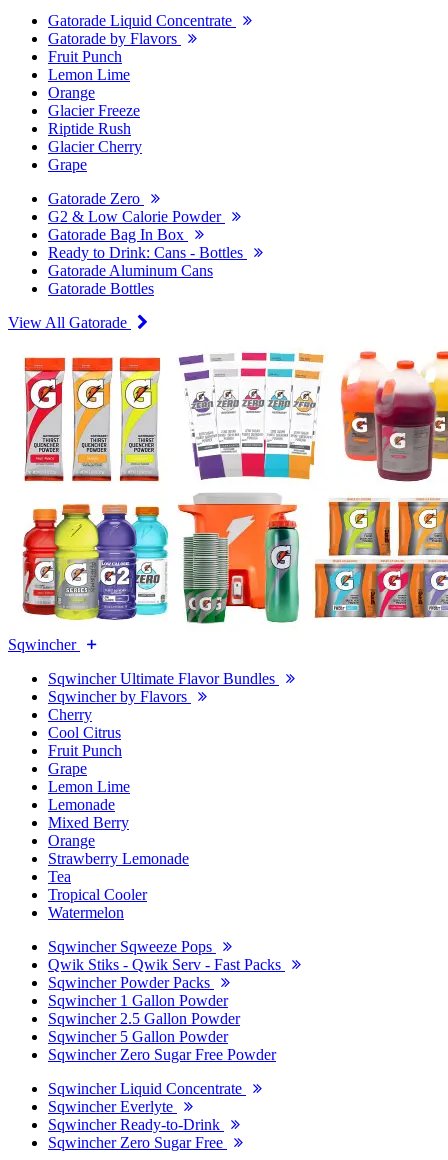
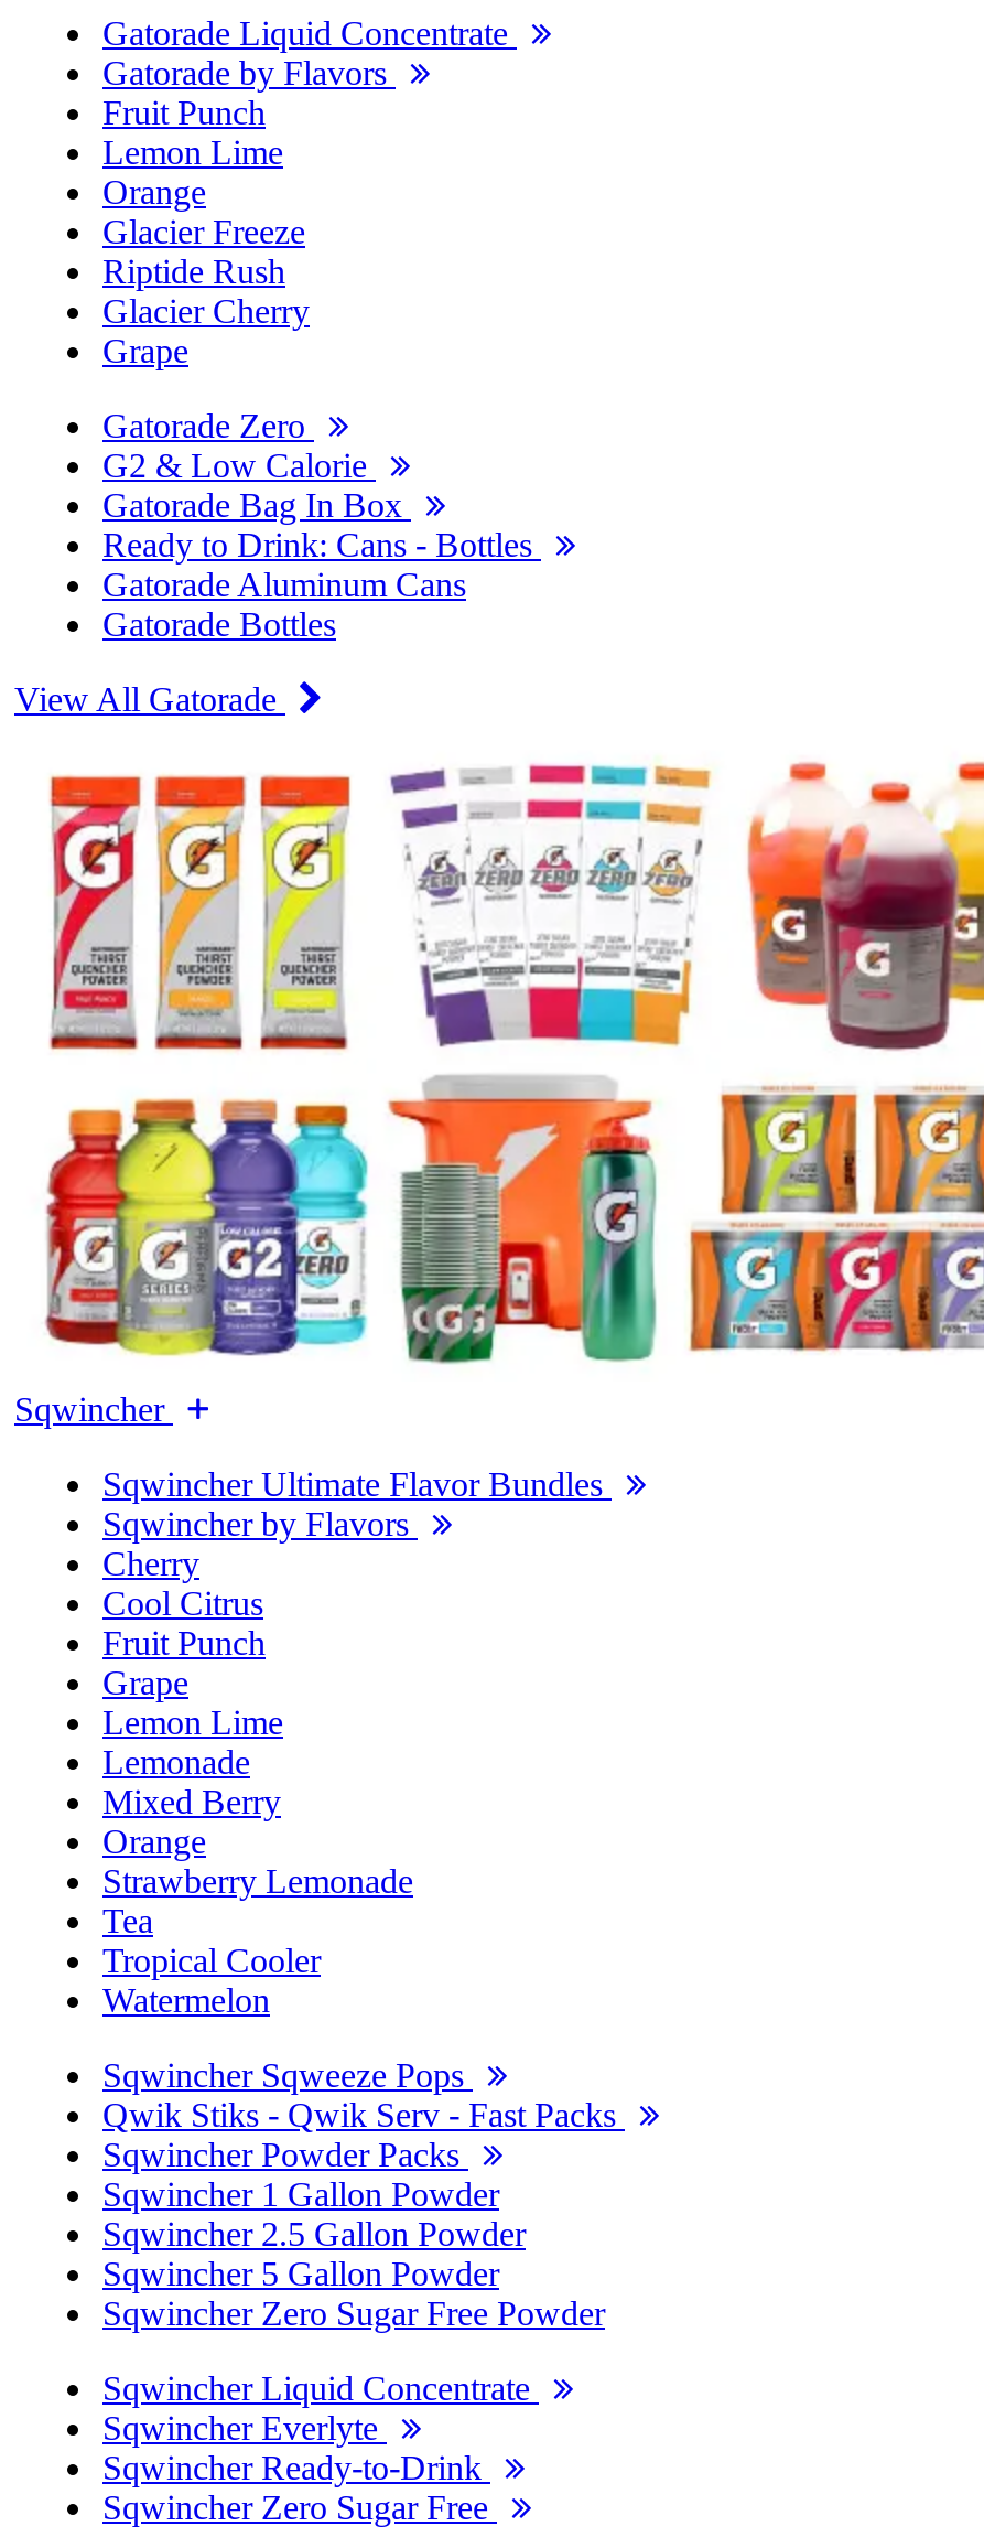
- G2 & Low Calorie Powder
+ G2 & Low Calorie
